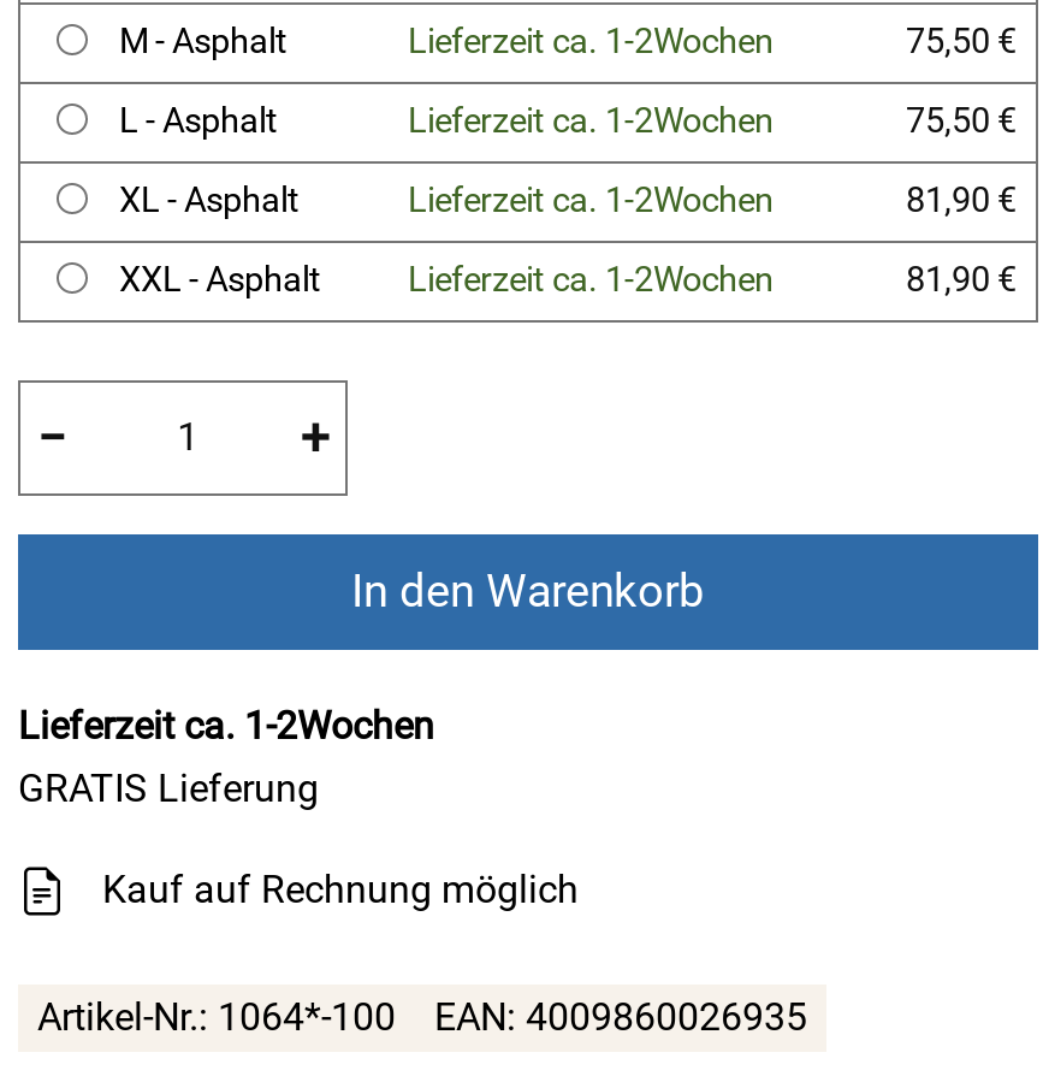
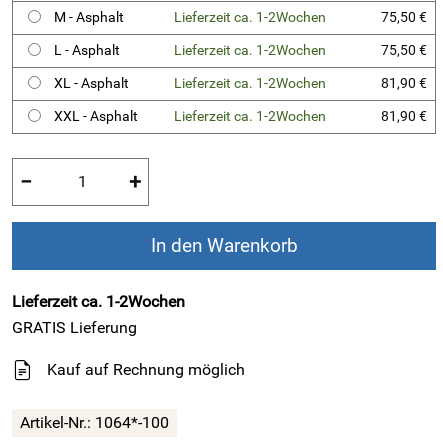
- EAN: 4009860026935
